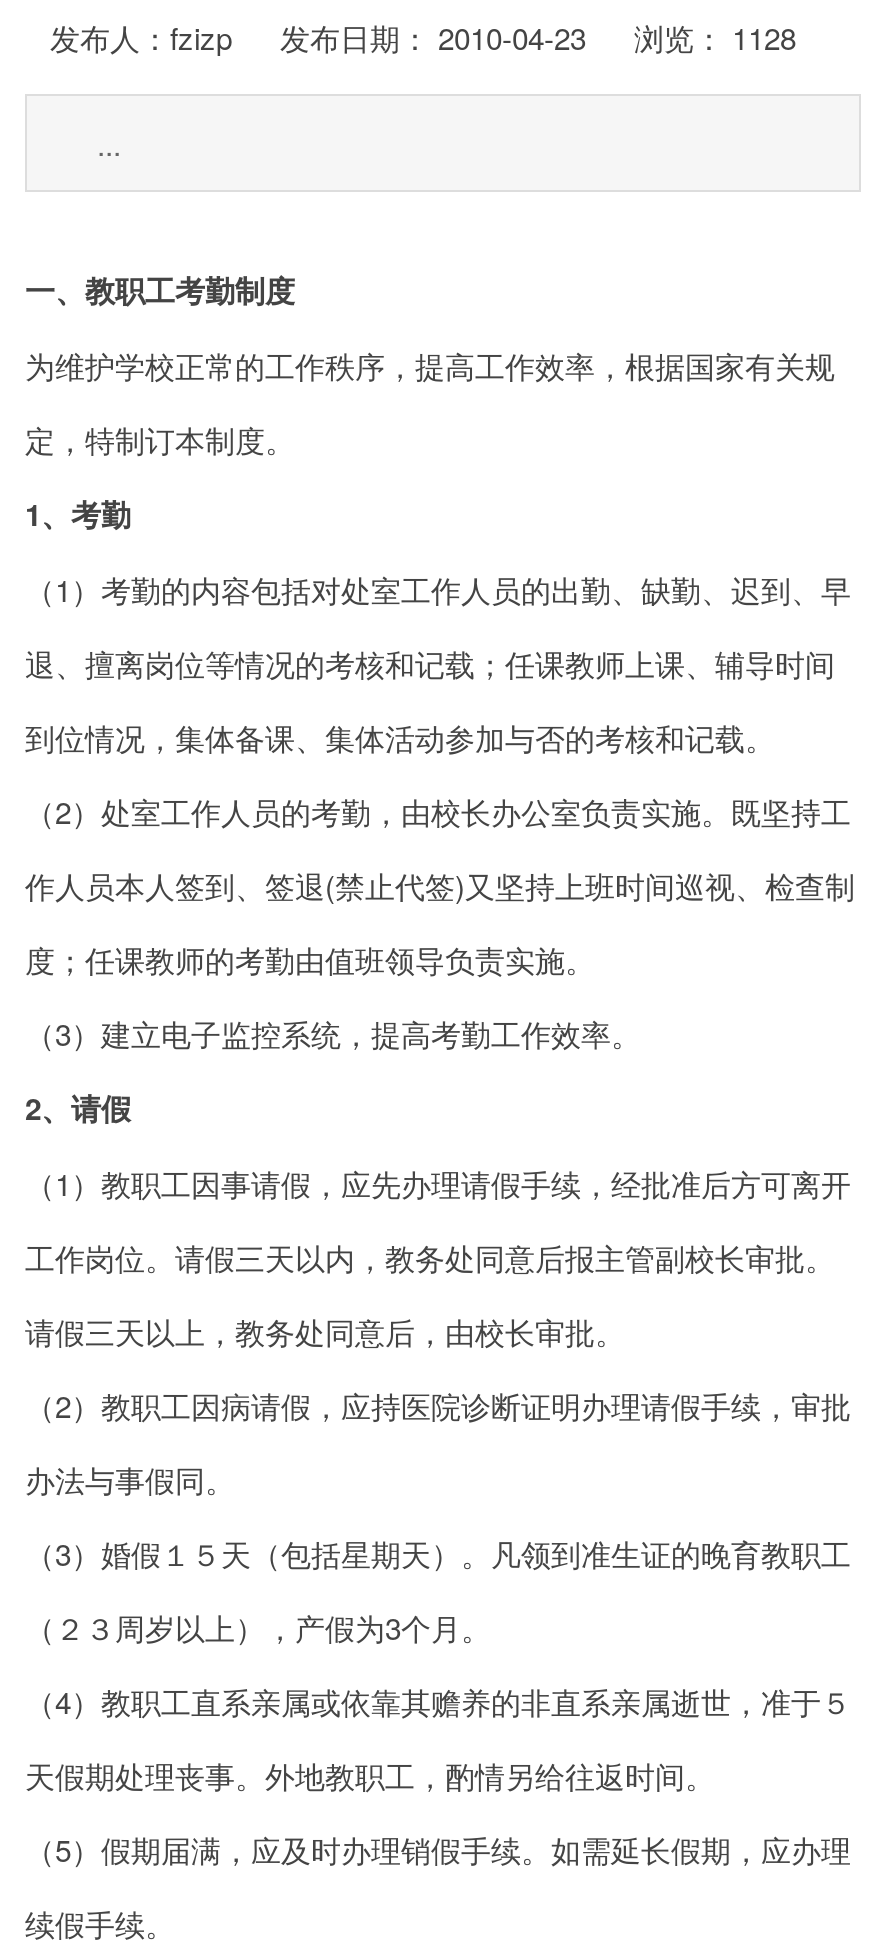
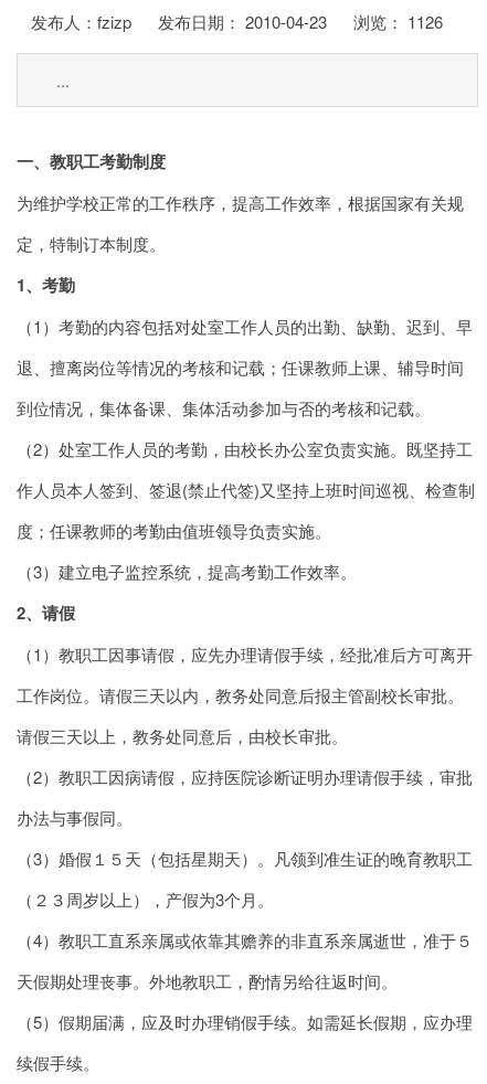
- 发布人：fzizp 发布日期： 2010-04-23 浏览：1128
+ 发布人：fzizp 发布日期： 2010-04-23 浏览：1126
